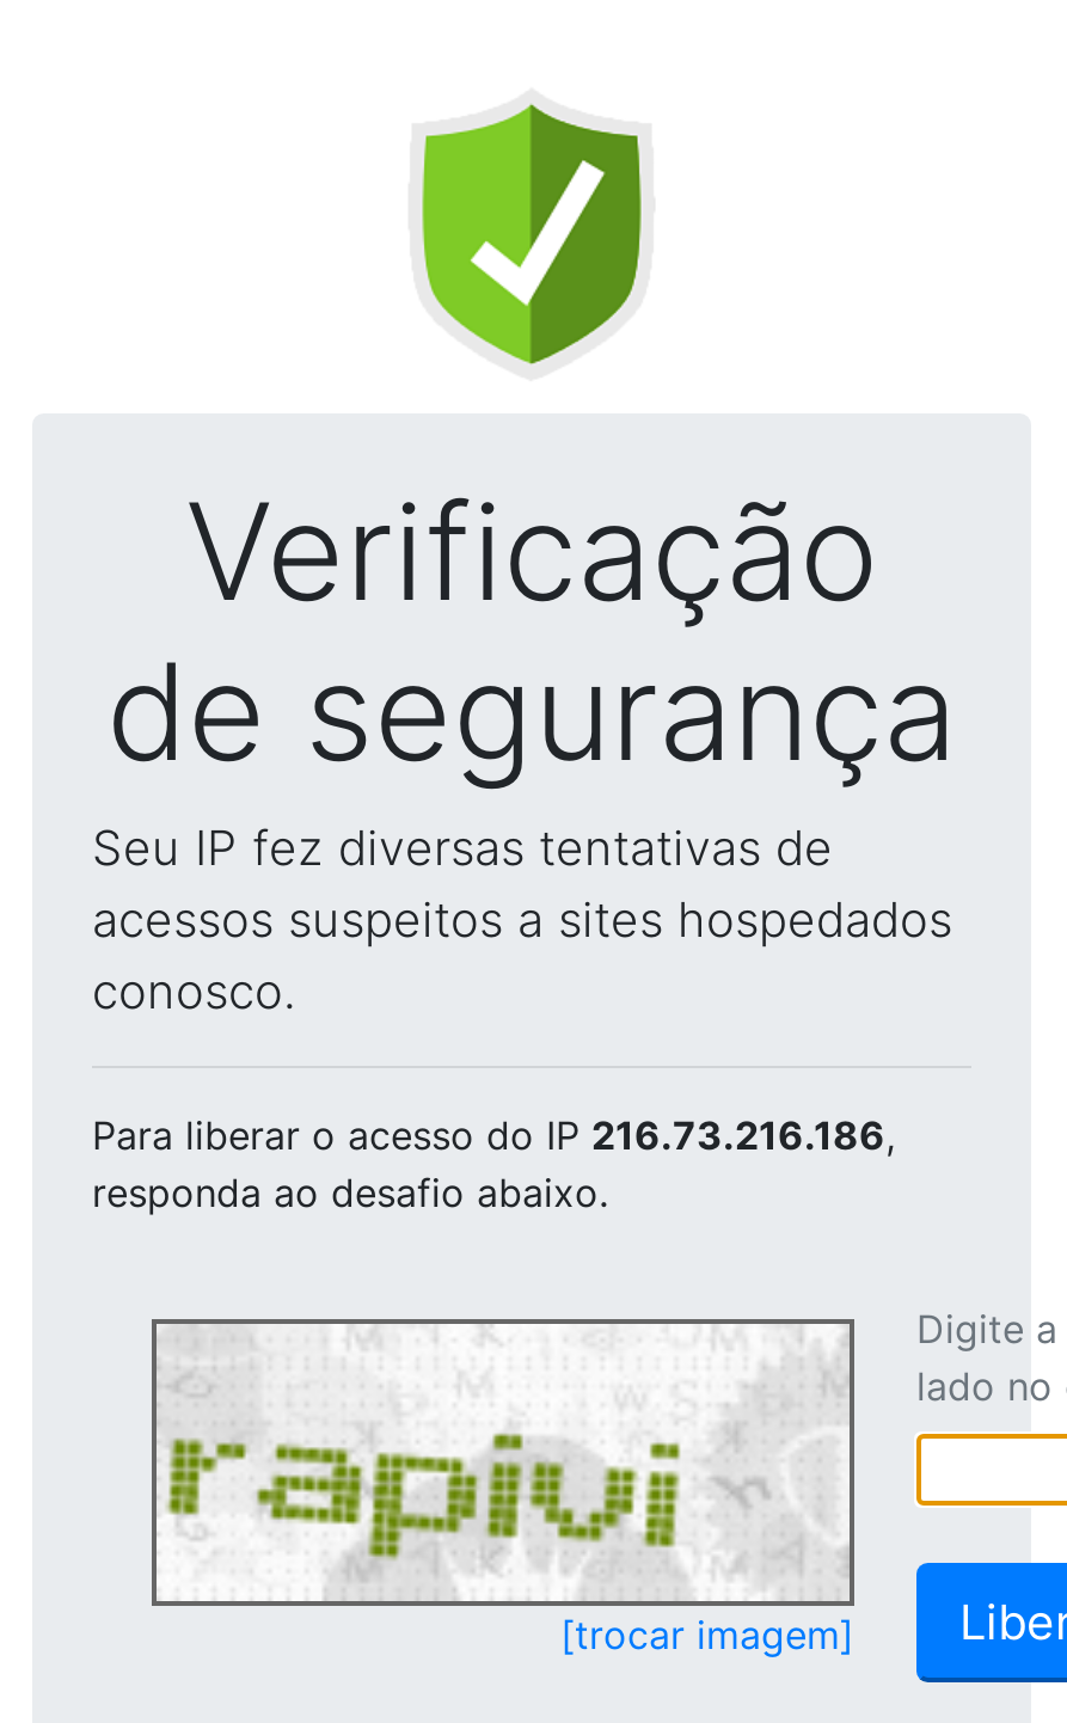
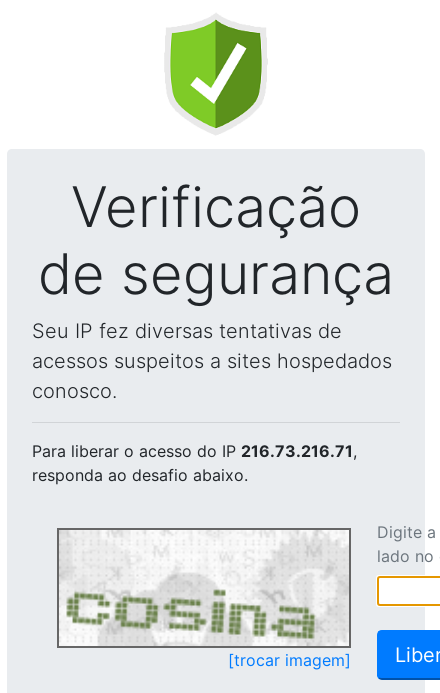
- Para liberar o acesso do IP 216.73.216.186,
+ Para liberar o acesso do IP 216.73.216.71,

- [image]
+ [image]
